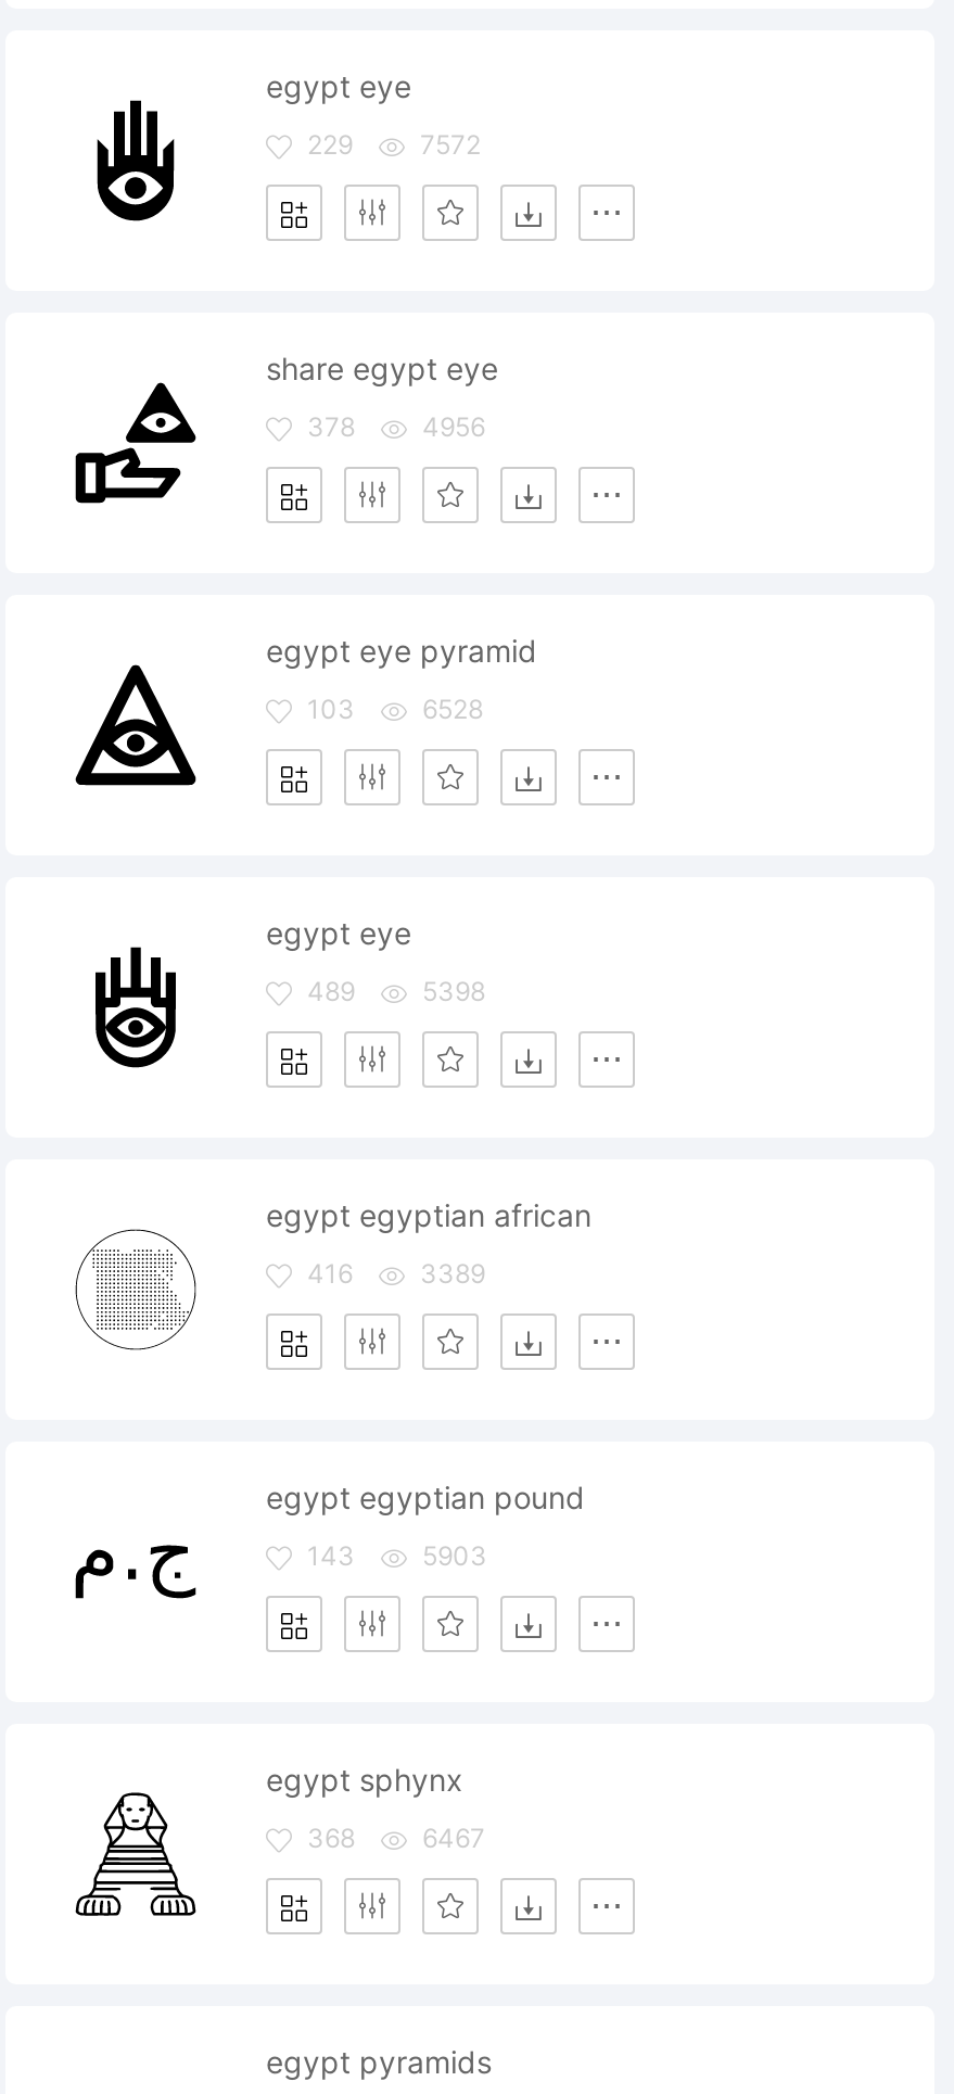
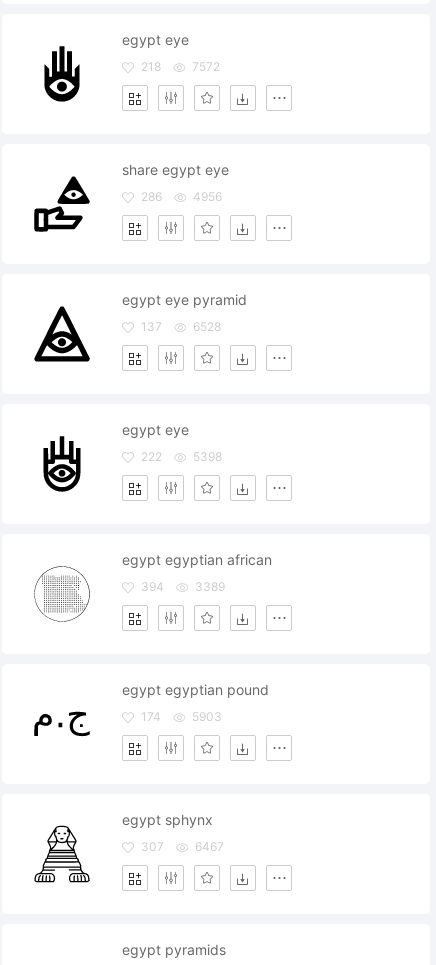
- 229
+ 218

- 378
+ 286

- 103
+ 137

- 489
+ 222

- 416
+ 394

- 143
+ 174

- 368
+ 307
